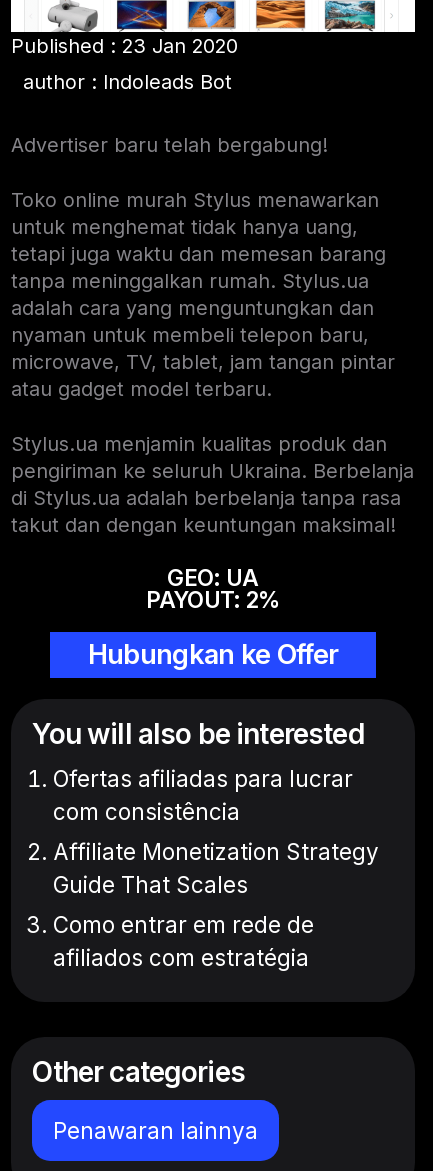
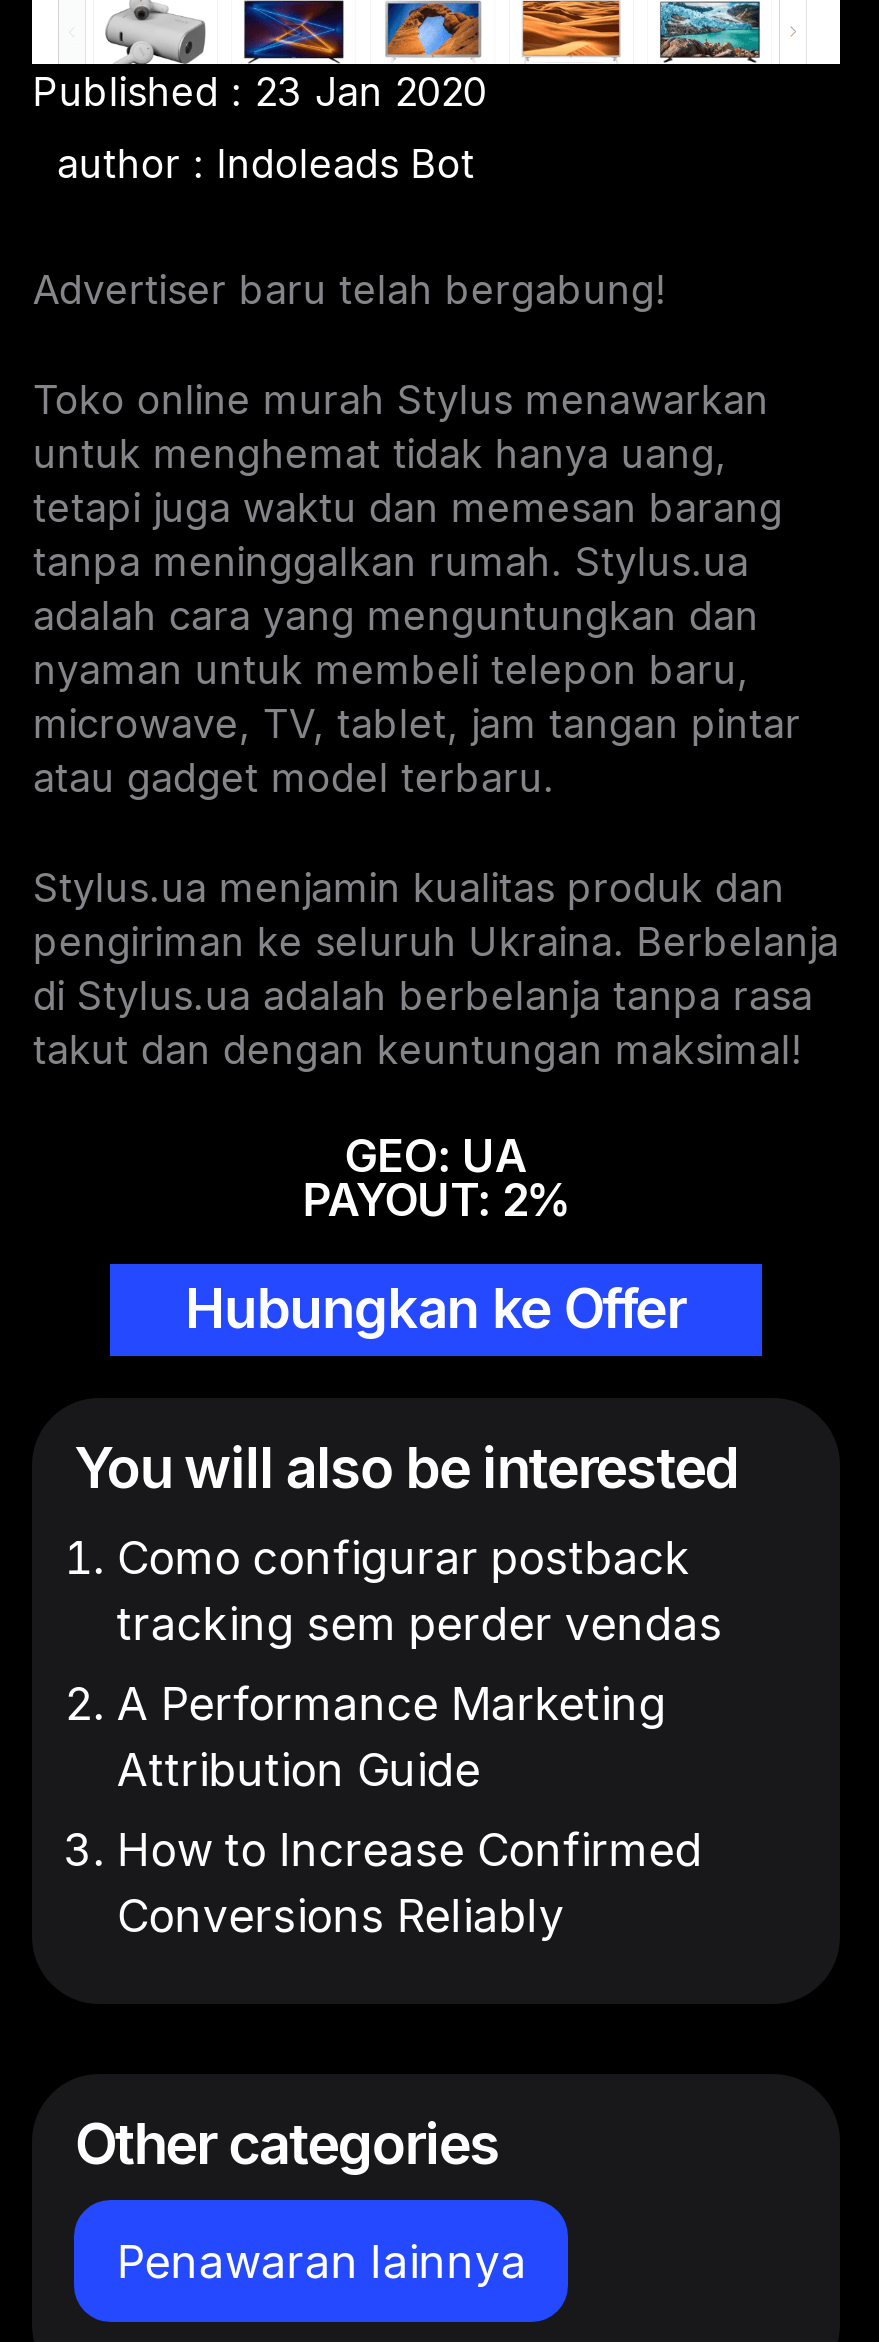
- Ofertas afiliadas para lucrar
- com consistência
+ Como configurar postback
+ tracking sem perder vendas

- Affiliate Monetization Strategy
- Guide That Scales
+ A Performance Marketing
+ Attribution Guide

- Como entrar em rede de
- afiliados com estratégia
+ How to Increase Confirmed
+ Conversions Reliably
